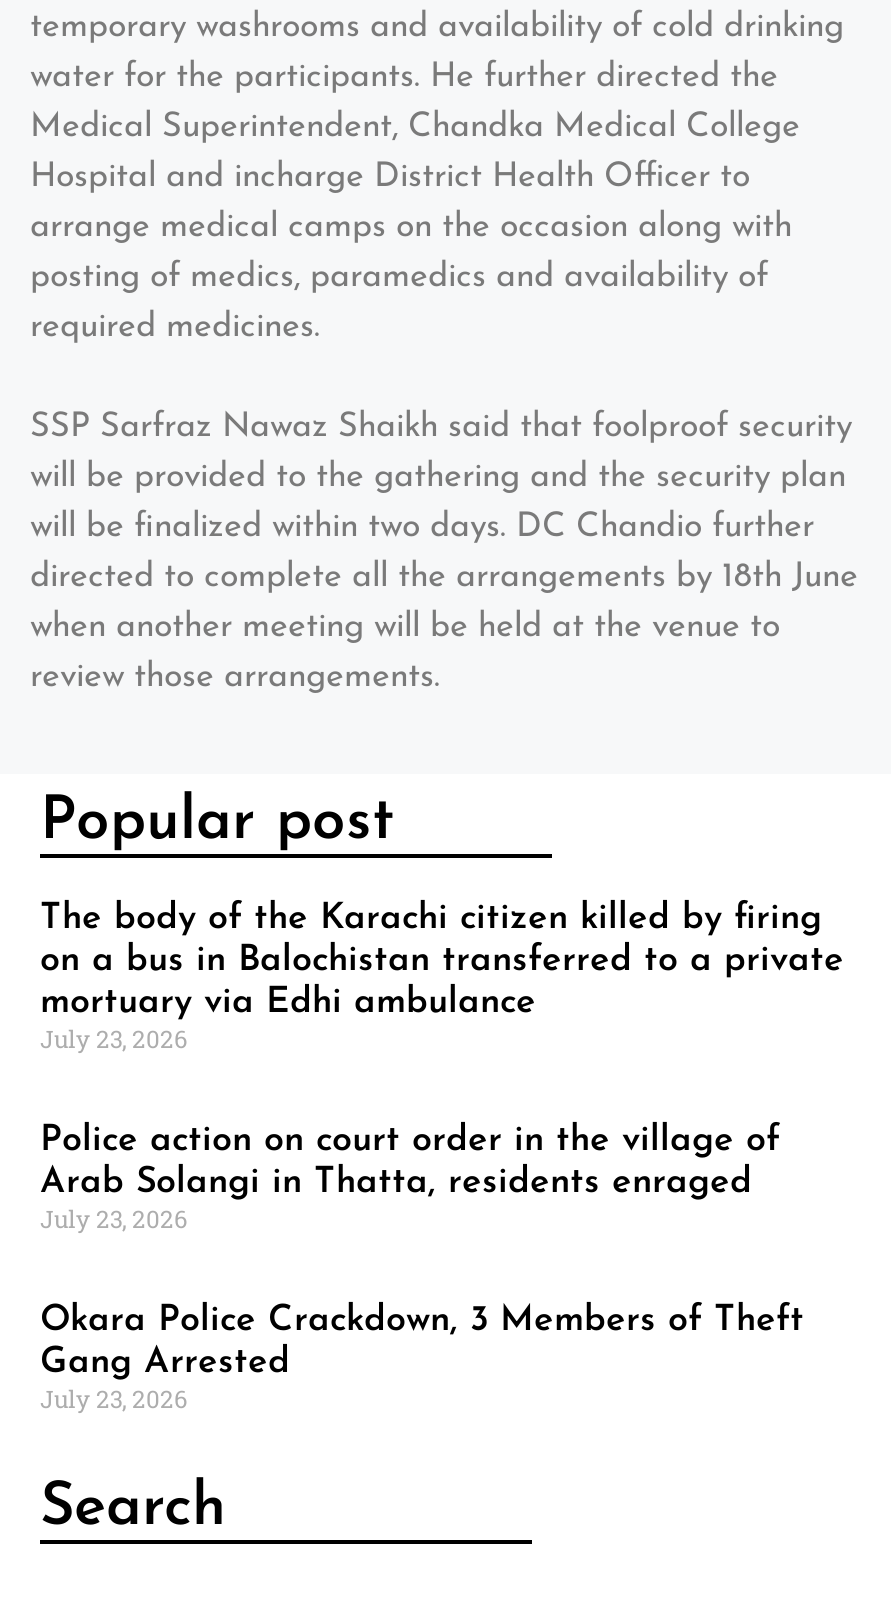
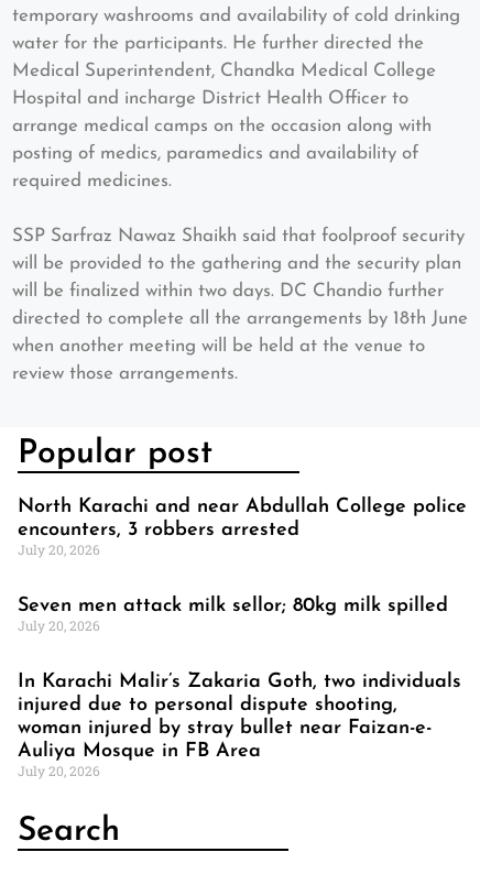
- The body of the Karachi citizen killed by firing
- on a bus in Balochistan transferred to a private
- mortuary via Edhi ambulance
- July 23, 2026
+ North Karachi and near Abdullah College police
+ encounters, 3 robbers arrested
+ July 20, 2026

- Police action on court order in the village of
- Arab Solangi in Thatta, residents enraged
- July 23, 2026
+ Seven men attack milk sellor; 80kg milk spilled
+ July 20, 2026

- Okara Police Crackdown, 3 Members of Theft
- Gang Arrested
- July 23, 2026
+ In Karachi Malir’s Zakaria Goth, two individuals
+ injured due to personal dispute shooting,
+ woman injured by stray bullet near Faizan-e-
+ Auliya Mosque in FB Area
+ July 20, 2026
